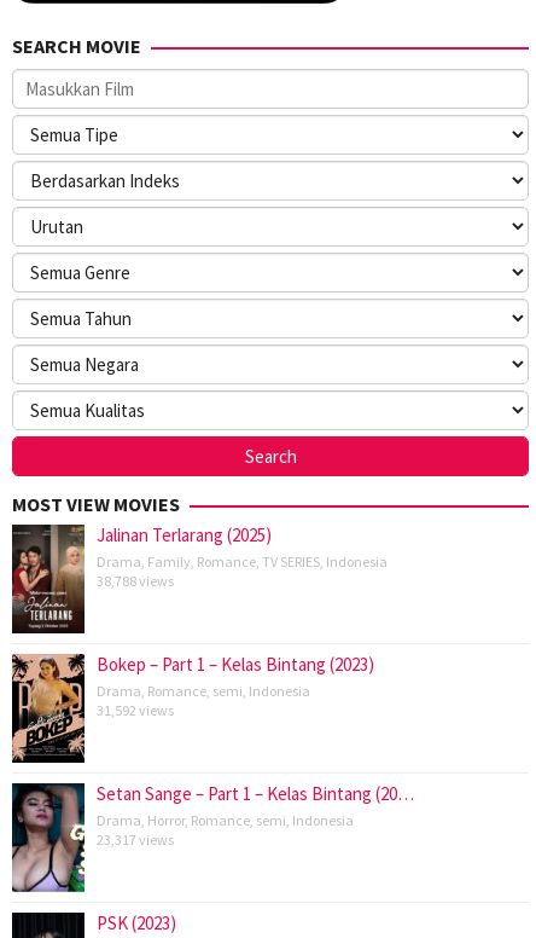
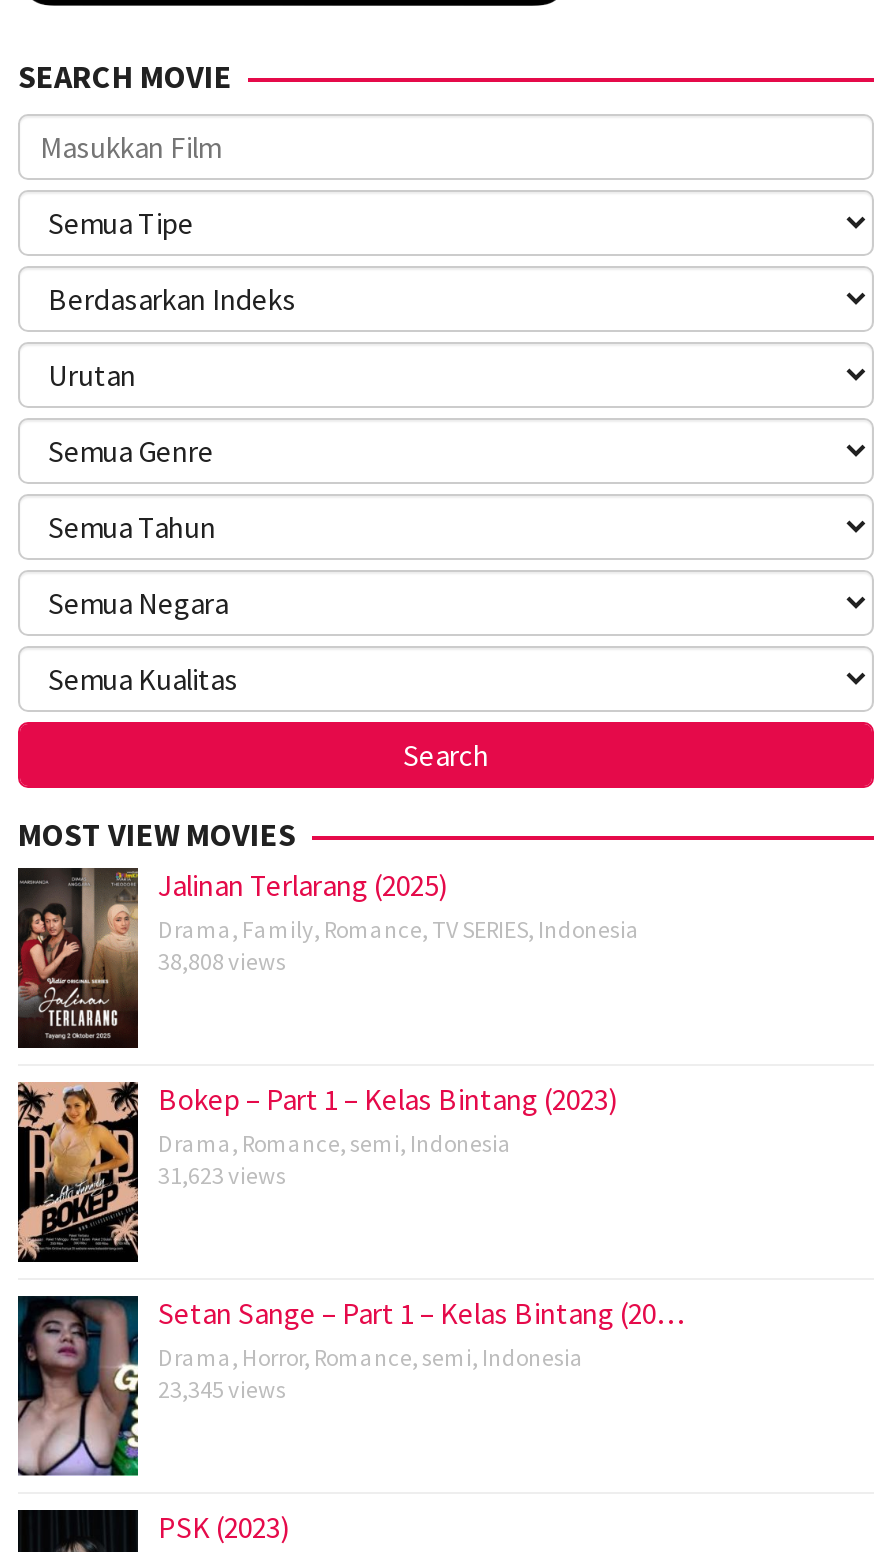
- 38,788 views
+ 38,808 views

- 31,592 views
+ 31,623 views

- 23,317 views
+ 23,345 views
